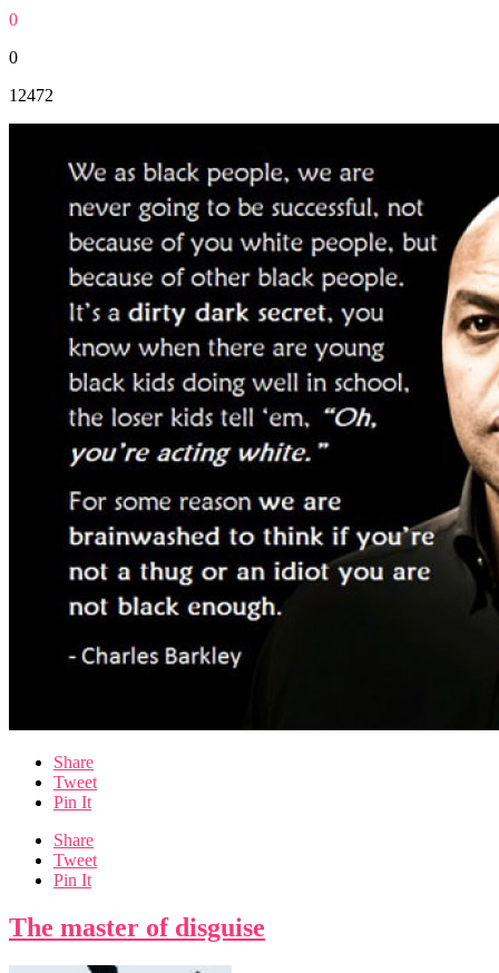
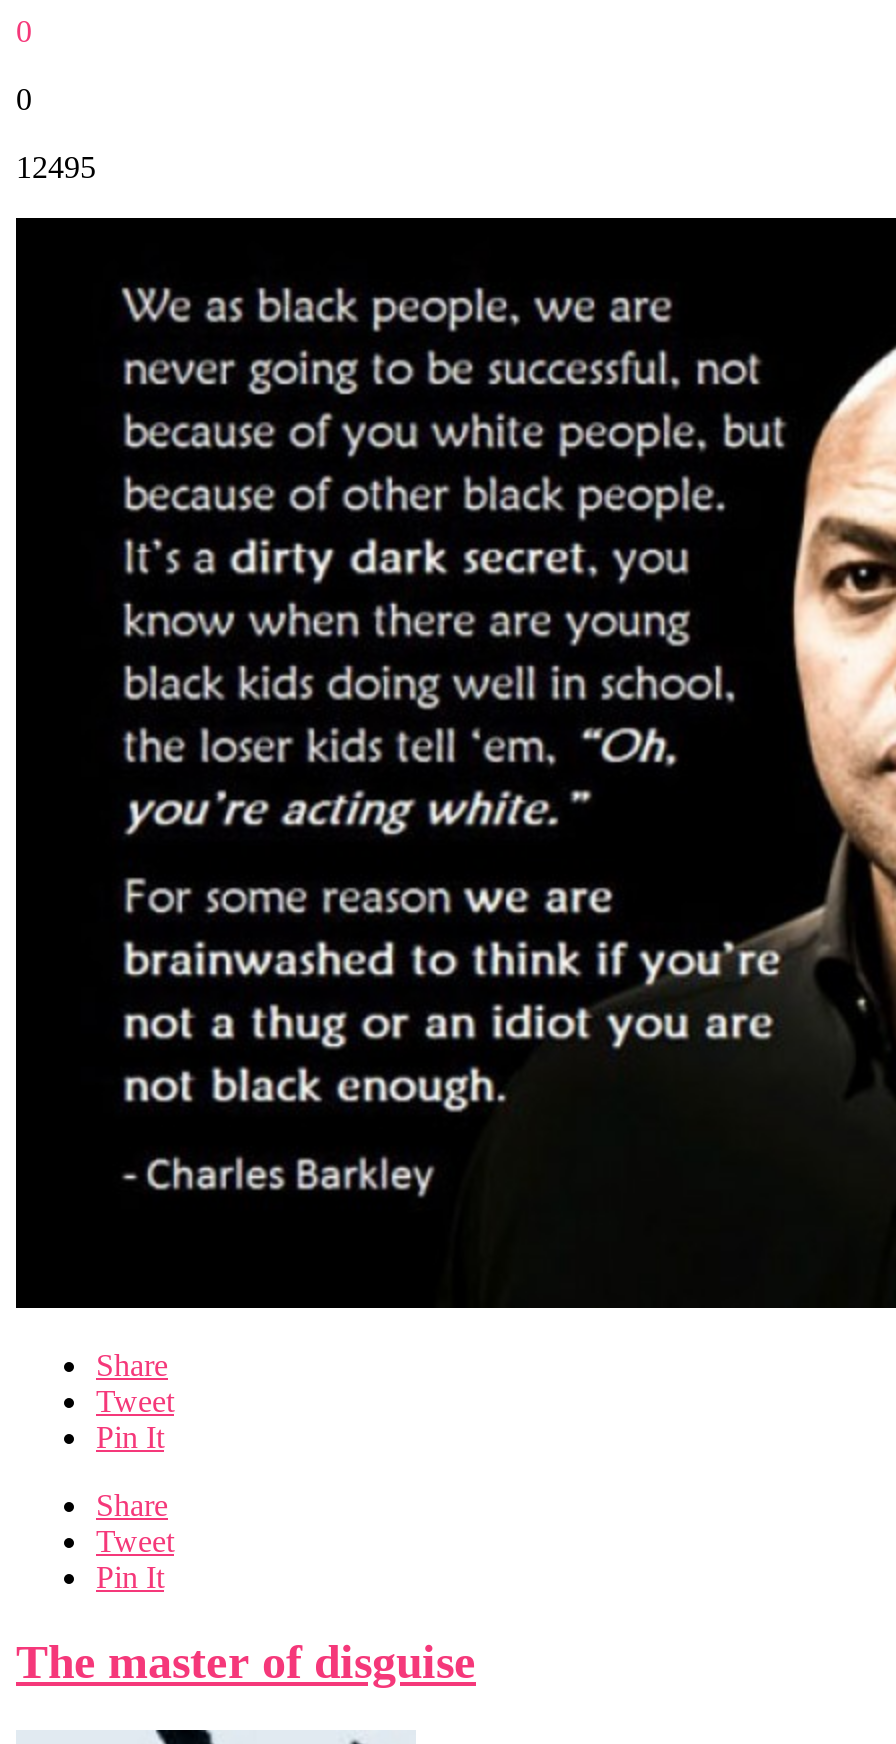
- 12472
+ 12495
